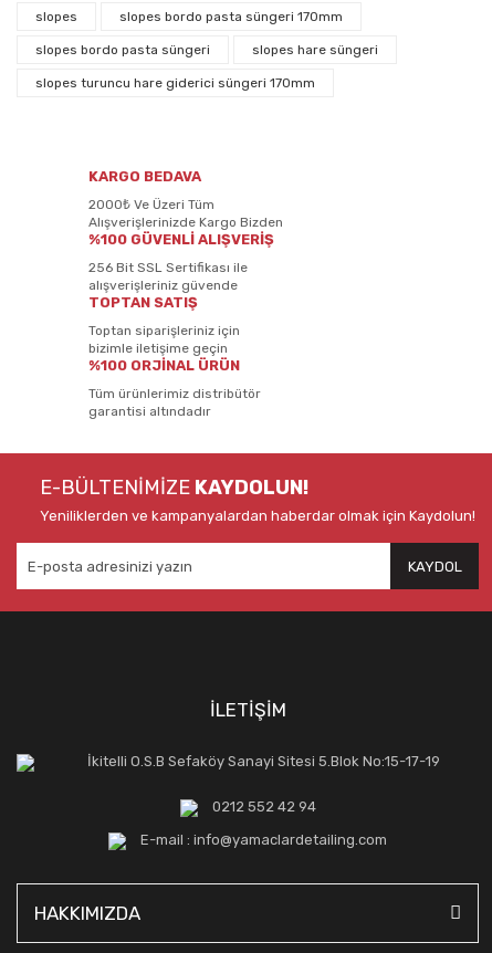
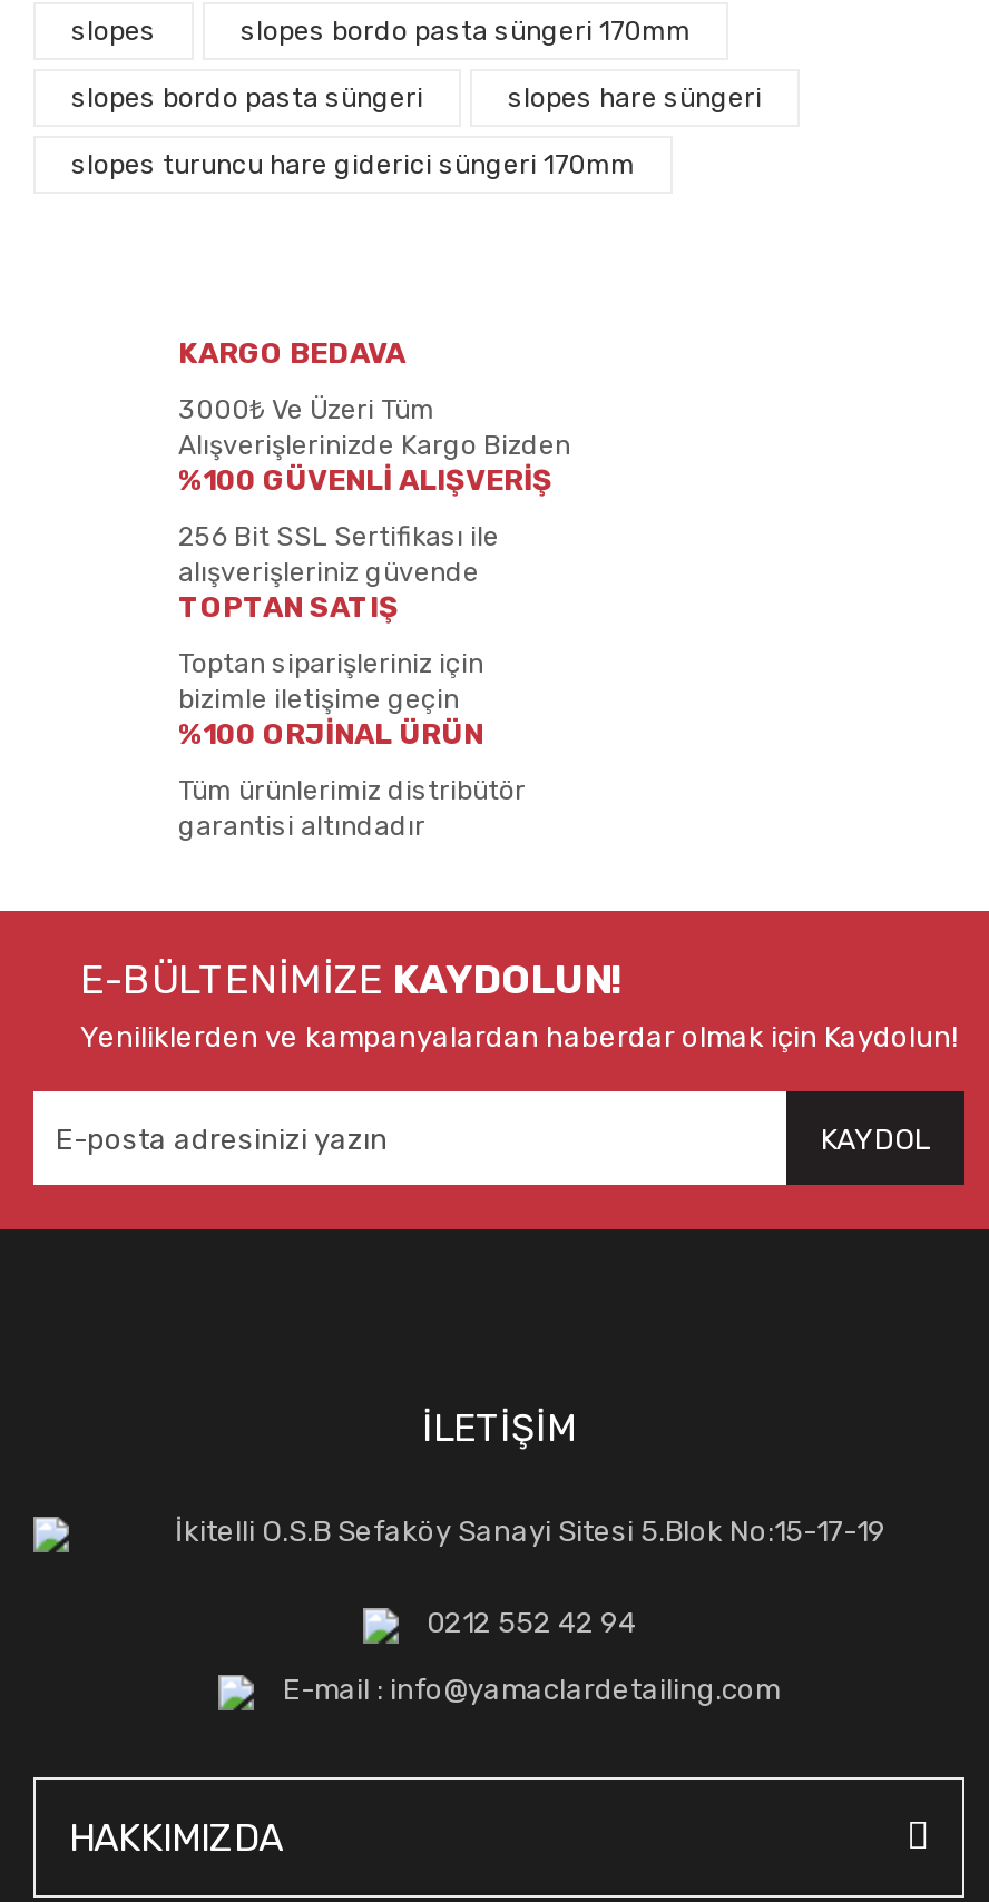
- 2000₺ Ve Üzeri Tüm
+ 3000₺ Ve Üzeri Tüm
